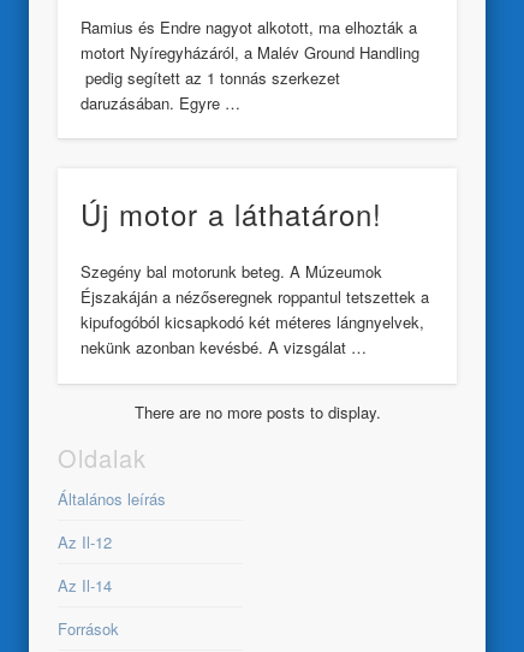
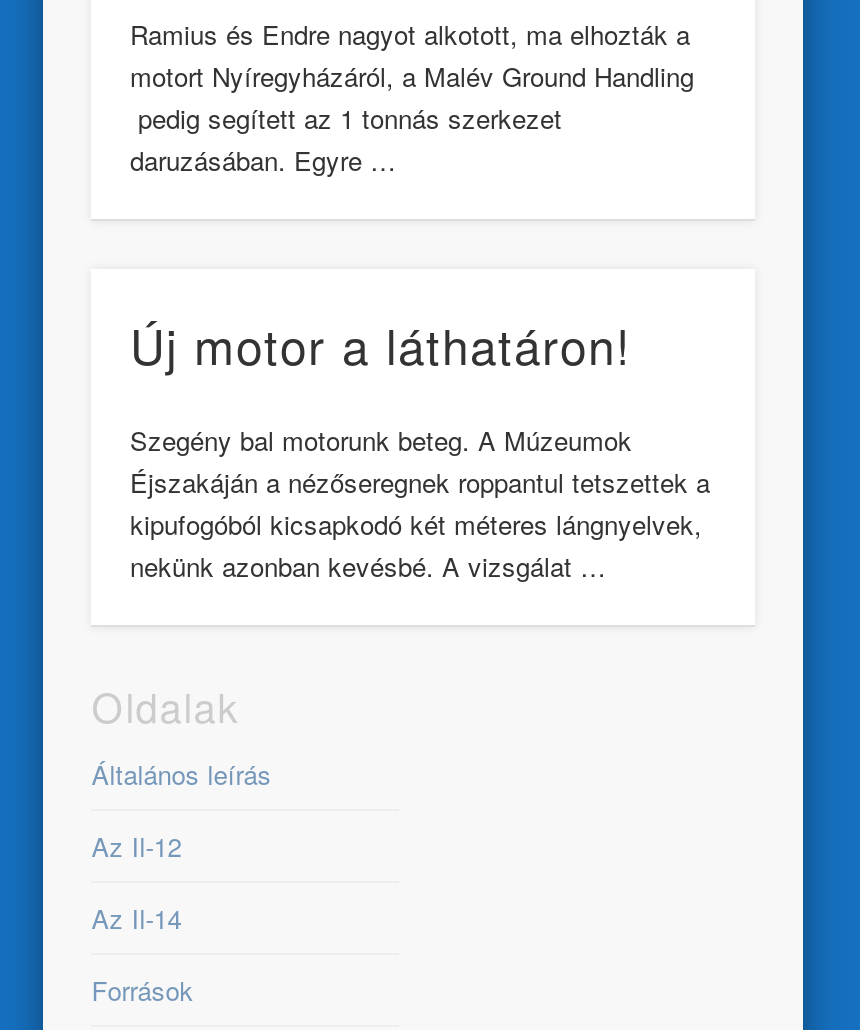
- There are no more posts to display.
